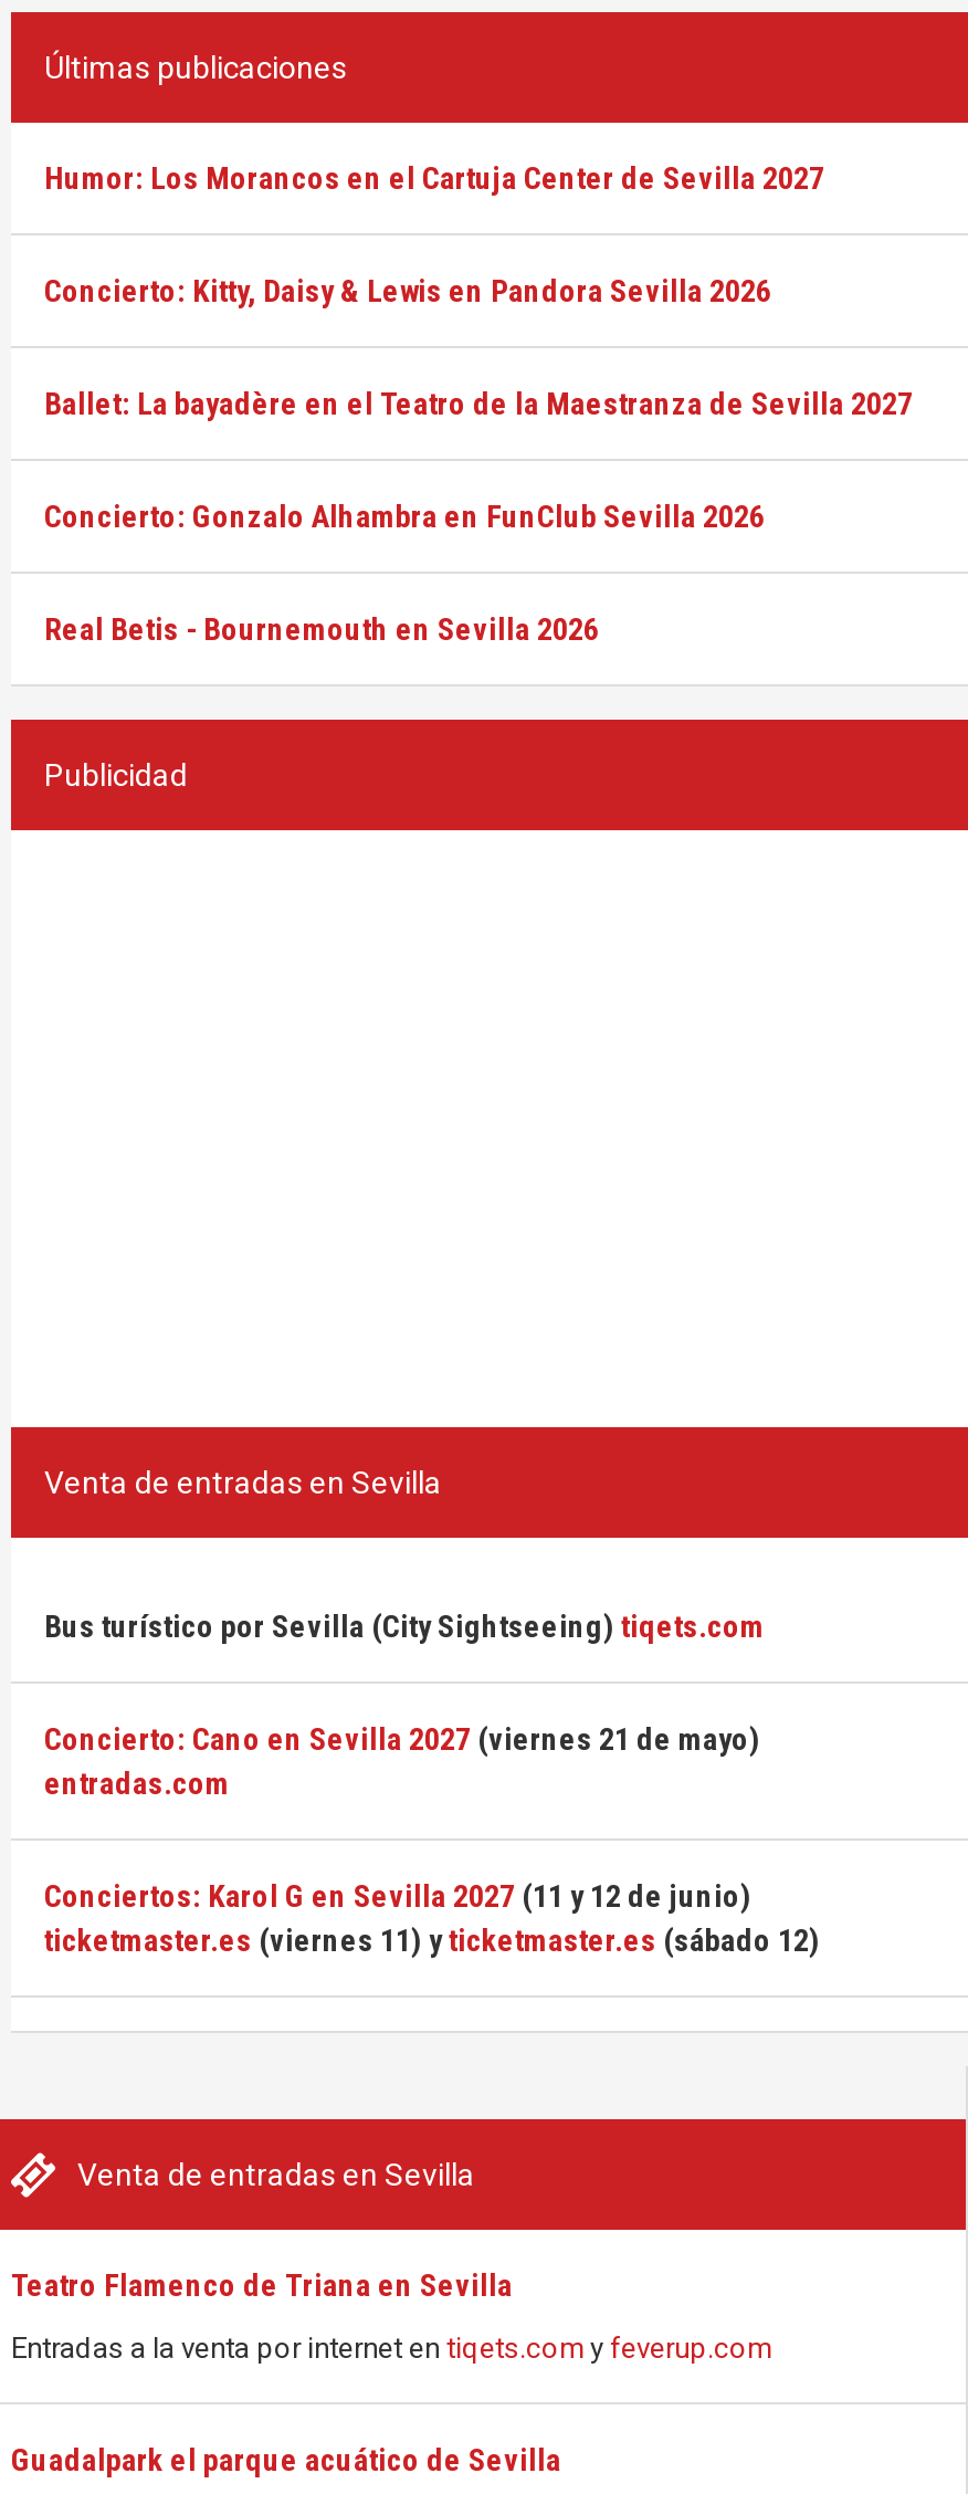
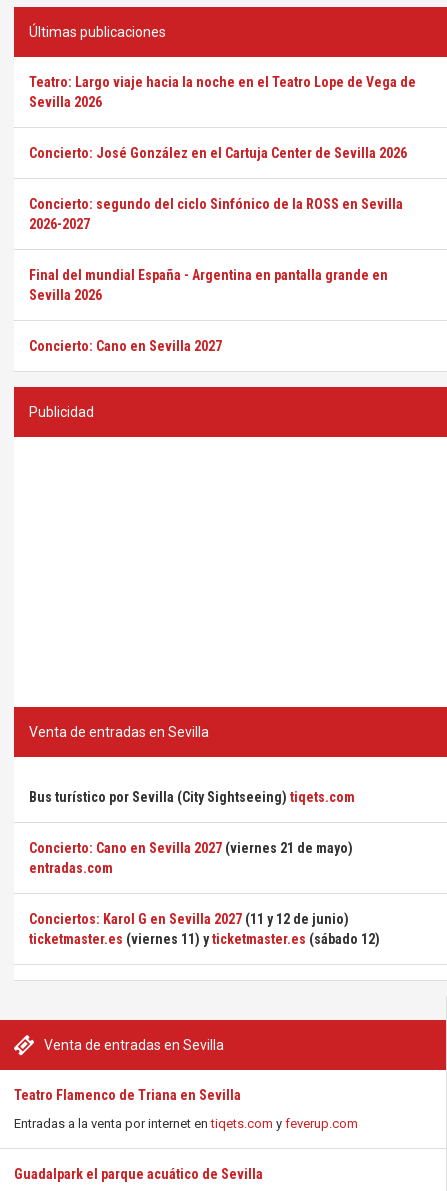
- Humor: Los Morancos en el Cartuja Center de Sevilla 2027
+ Teatro: Largo viaje hacia la noche en el Teatro Lope de Vega de
+ Sevilla 2026

- Concierto: Kitty, Daisy & Lewis en Pandora Sevilla 2026
+ Concierto: José González en el Cartuja Center de Sevilla 2026

- Ballet: La bayadère en el Teatro de la Maestranza de Sevilla 2027
+ Concierto: segundo del ciclo Sinfónico de la ROSS en Sevilla
+ 2026-2027

- Concierto: Gonzalo Alhambra en FunClub Sevilla 2026
+ Final del mundial España - Argentina en pantalla grande en
+ Sevilla 2026

- Real Betis - Bournemouth en Sevilla 2026
+ Concierto: Cano en Sevilla 2027
